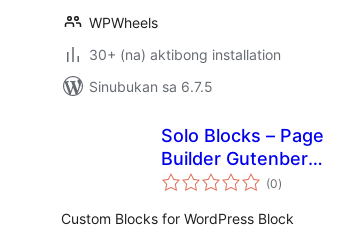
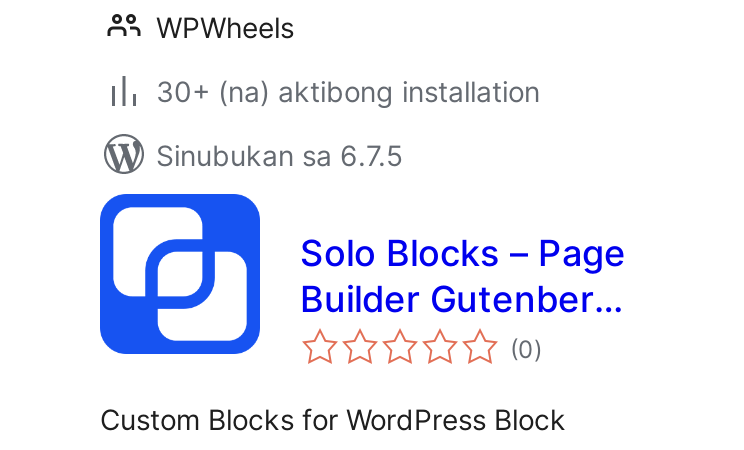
+ [image]
